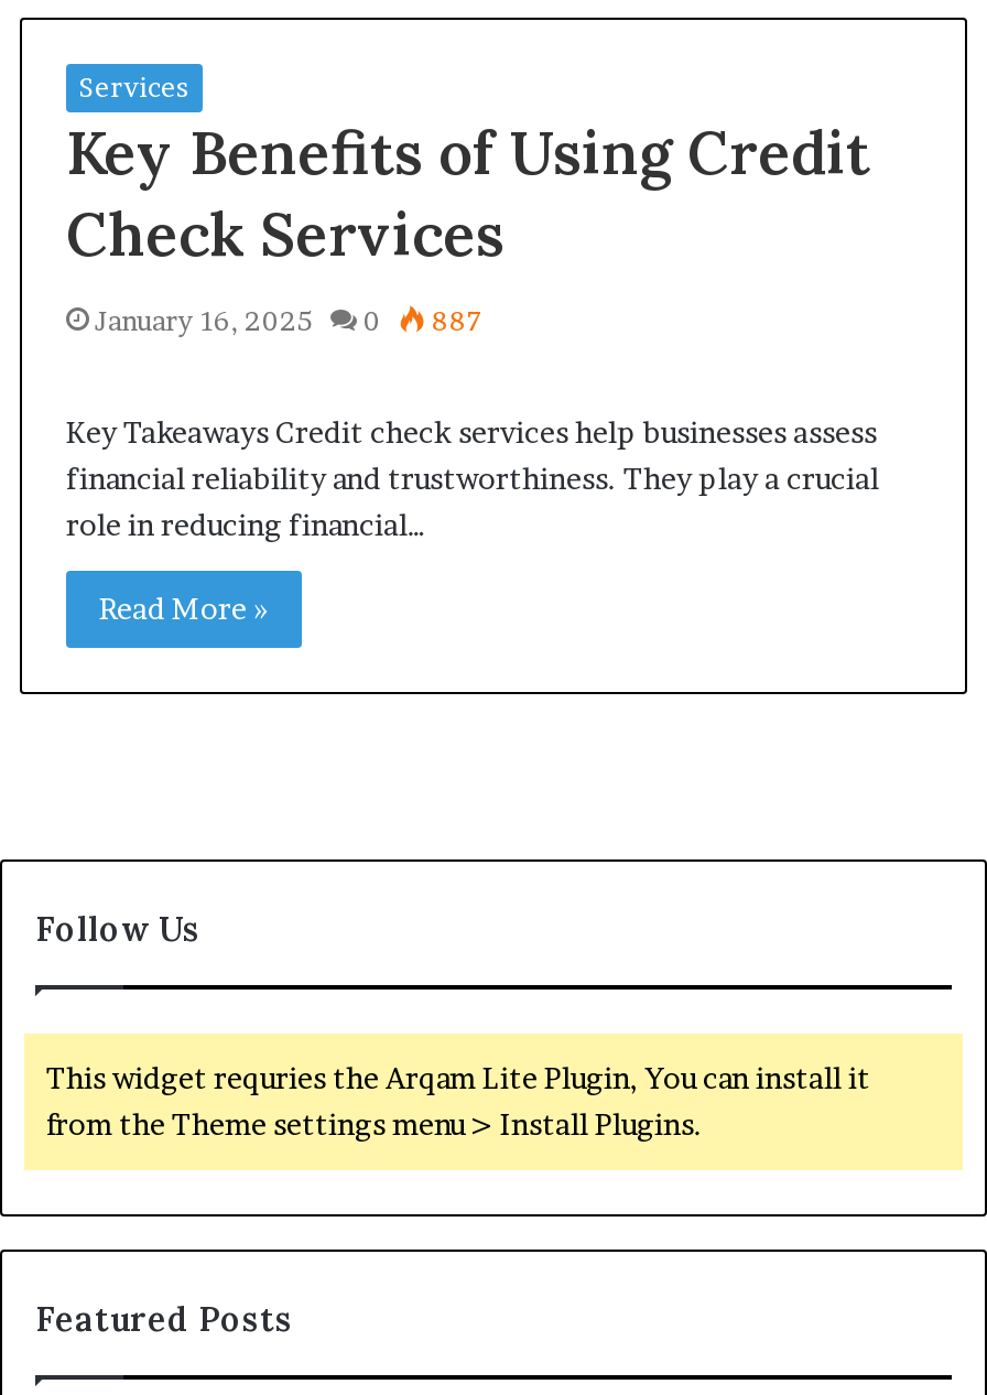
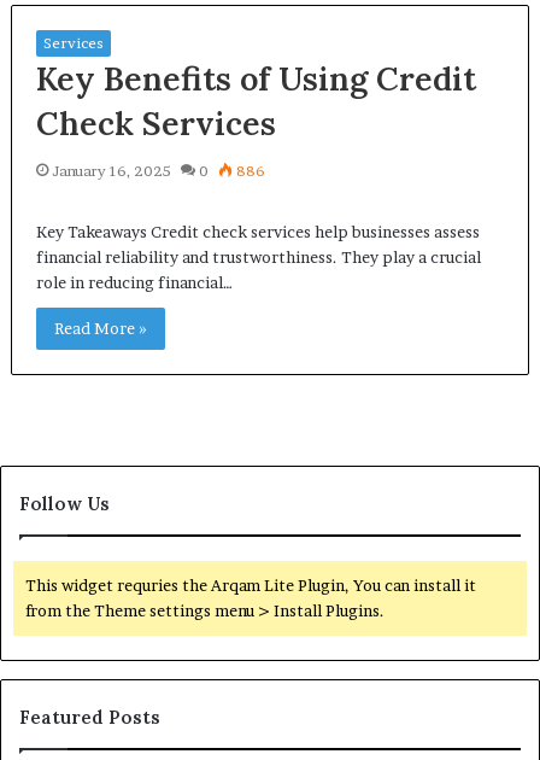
- January 16, 2025 0 887
+ January 16, 2025 0 886
